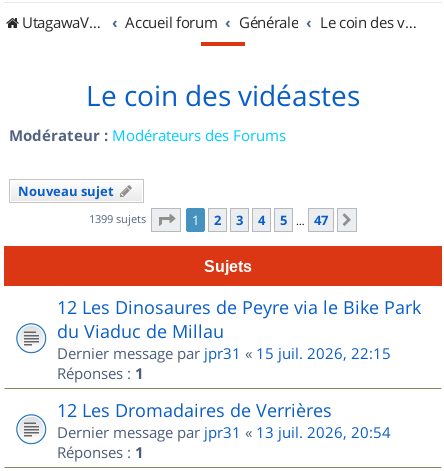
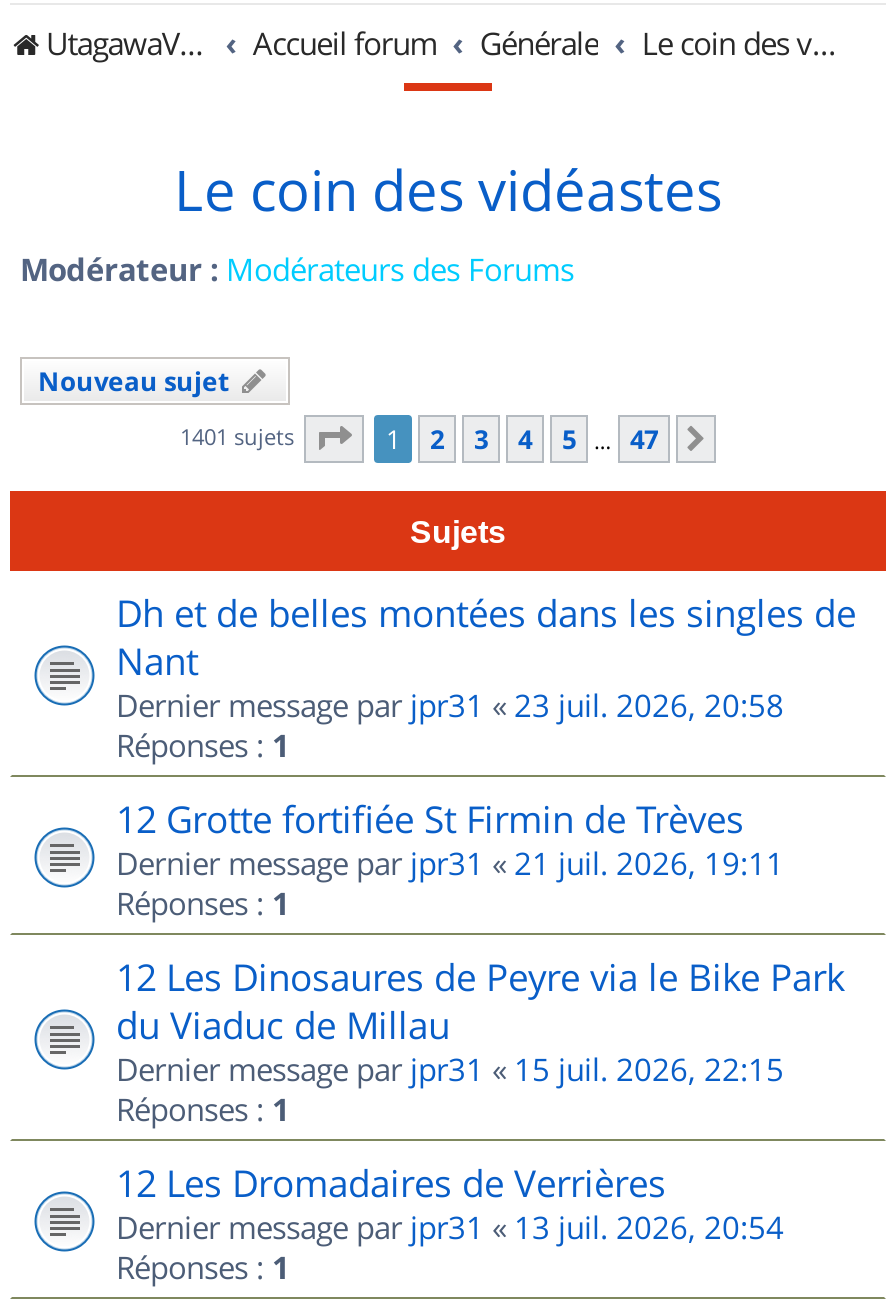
- 1399 sujets
+ 1401 sujets

+ Dh et de belles montées dans les singles de
+ Nant
+ Dernier message par jpr31 «23 juil. 2026, 20:58
+ Réponses : 1
+ 12 Grotte fortifiée St Firmin de Trèves
+ Dernier message par jpr31 «21 juil. 2026, 19:11
+ Réponses : 1
